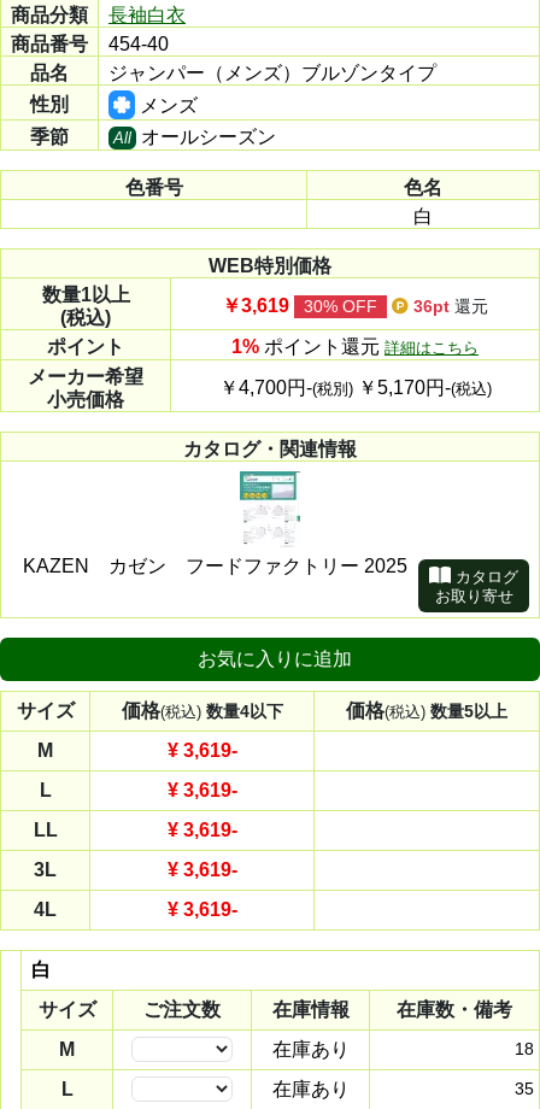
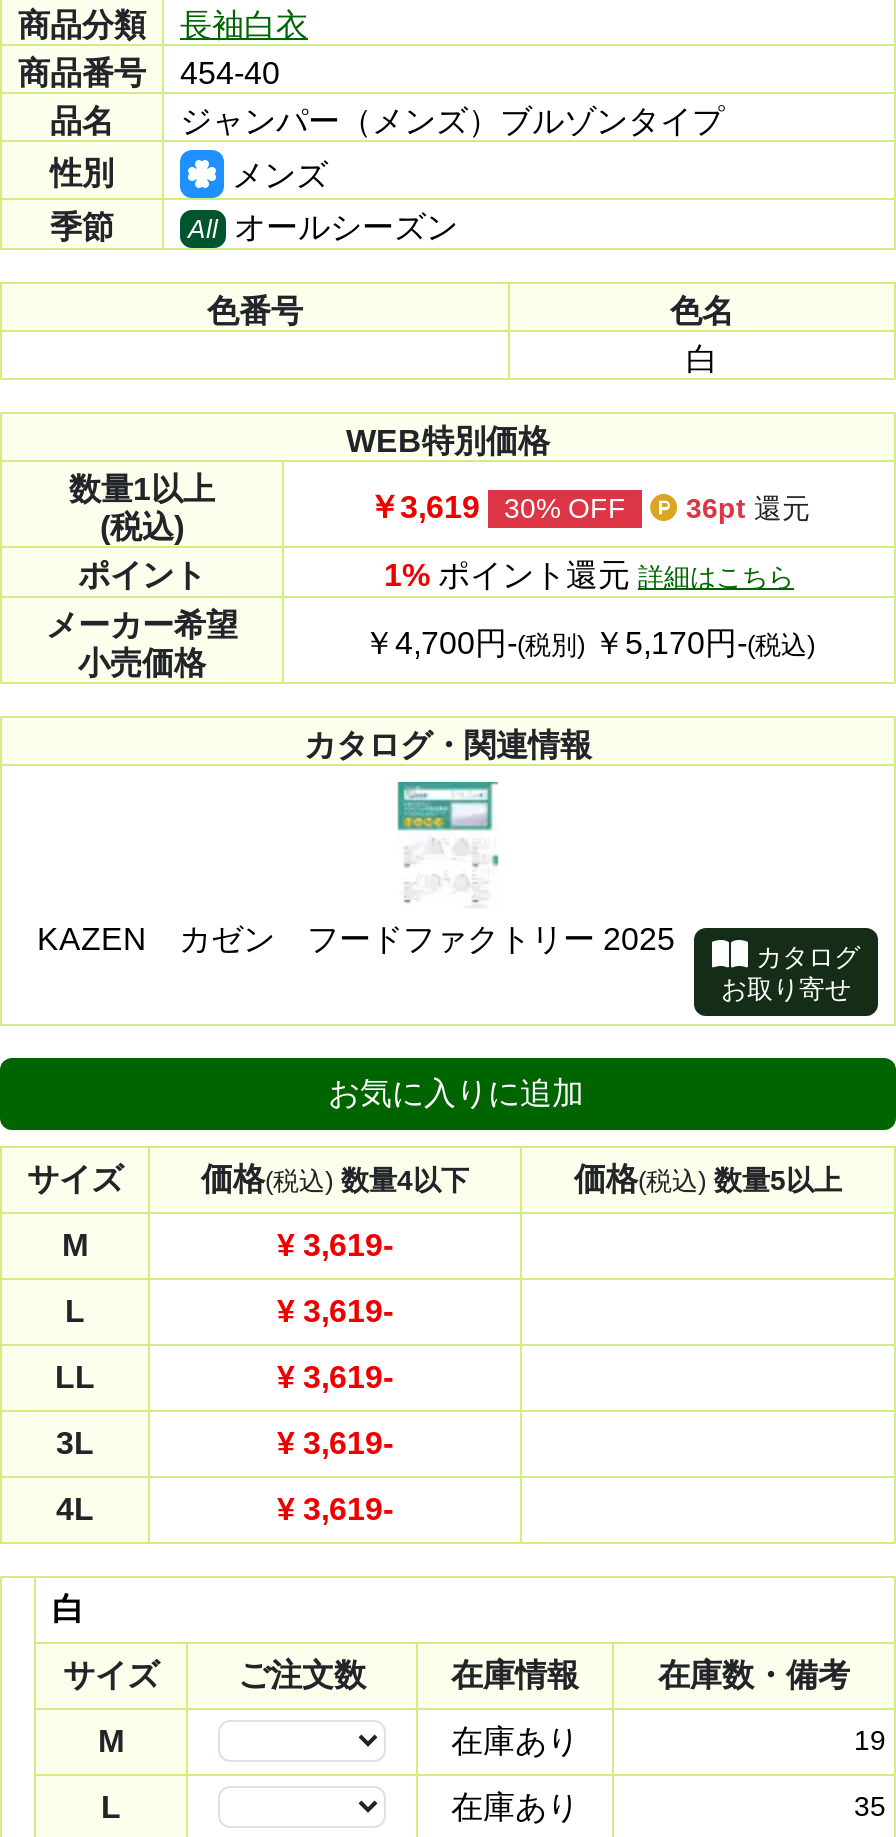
- 18
+ 19
